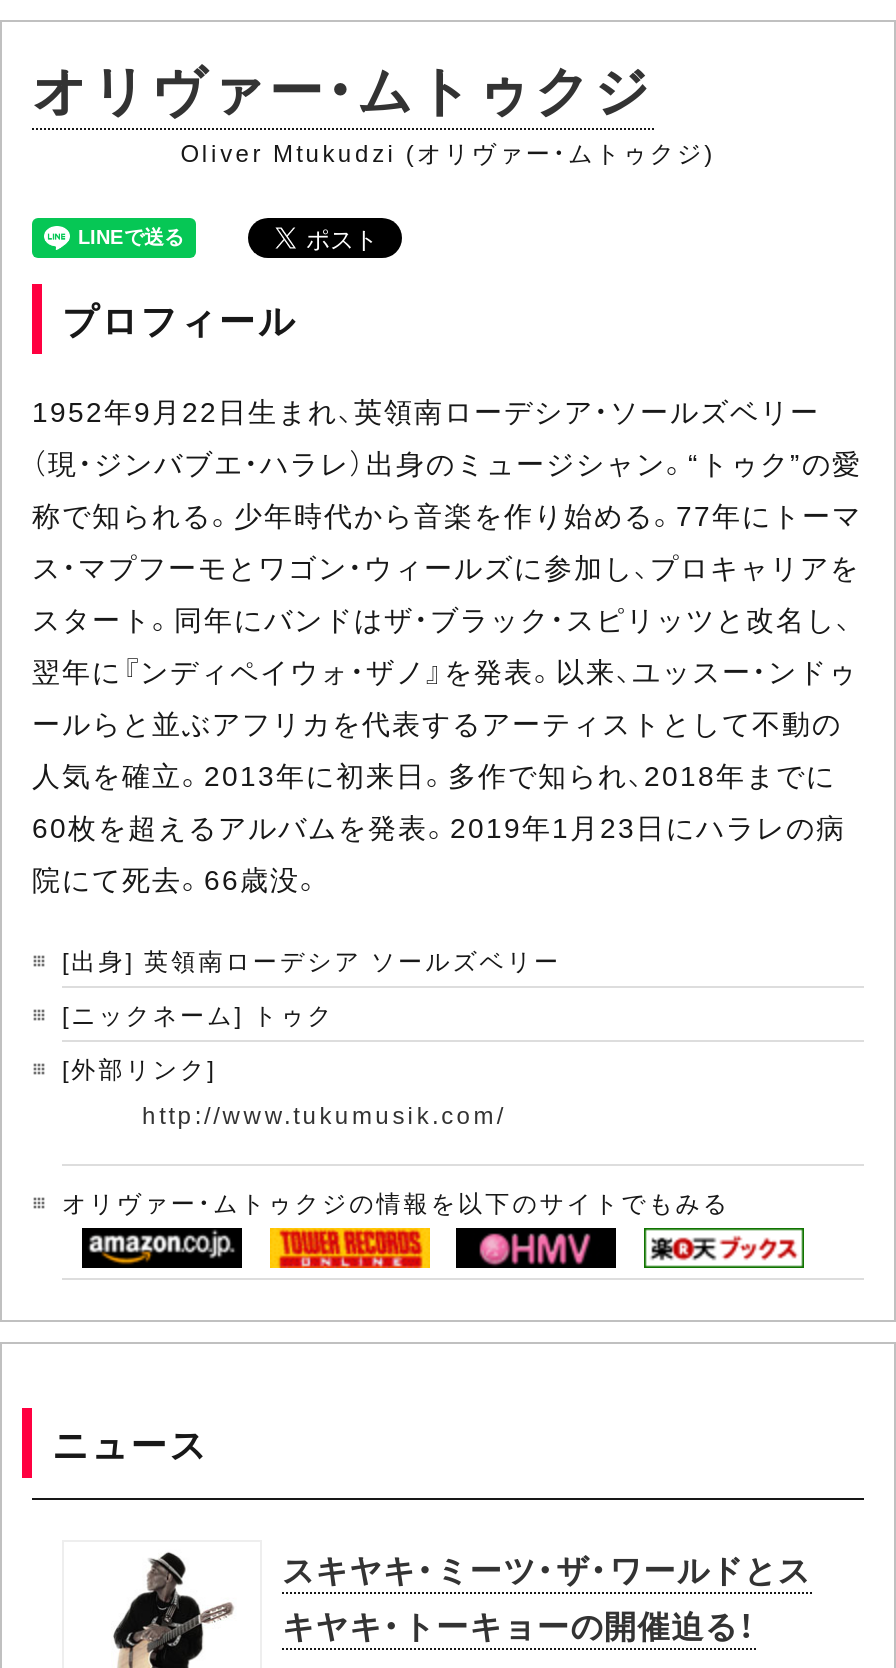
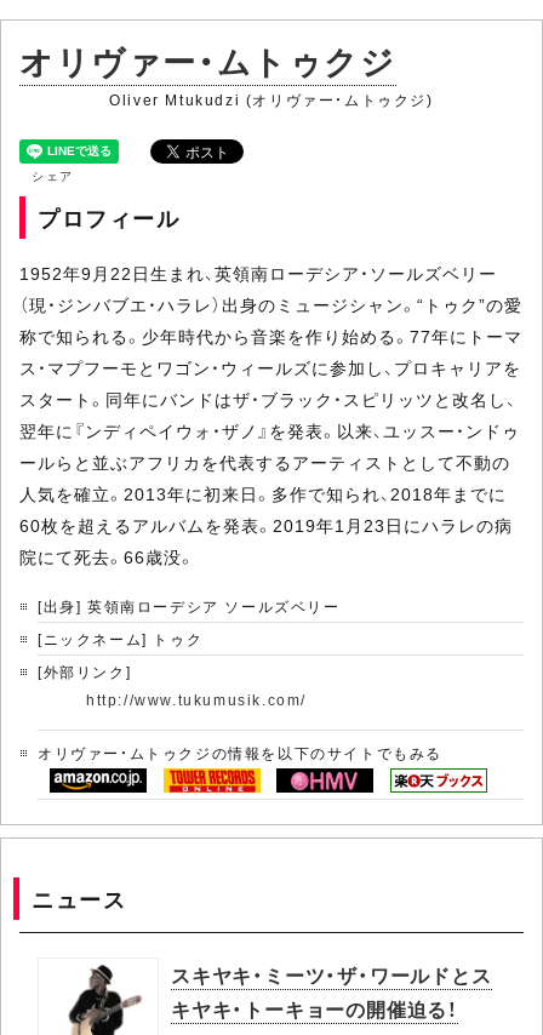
+ シェア
